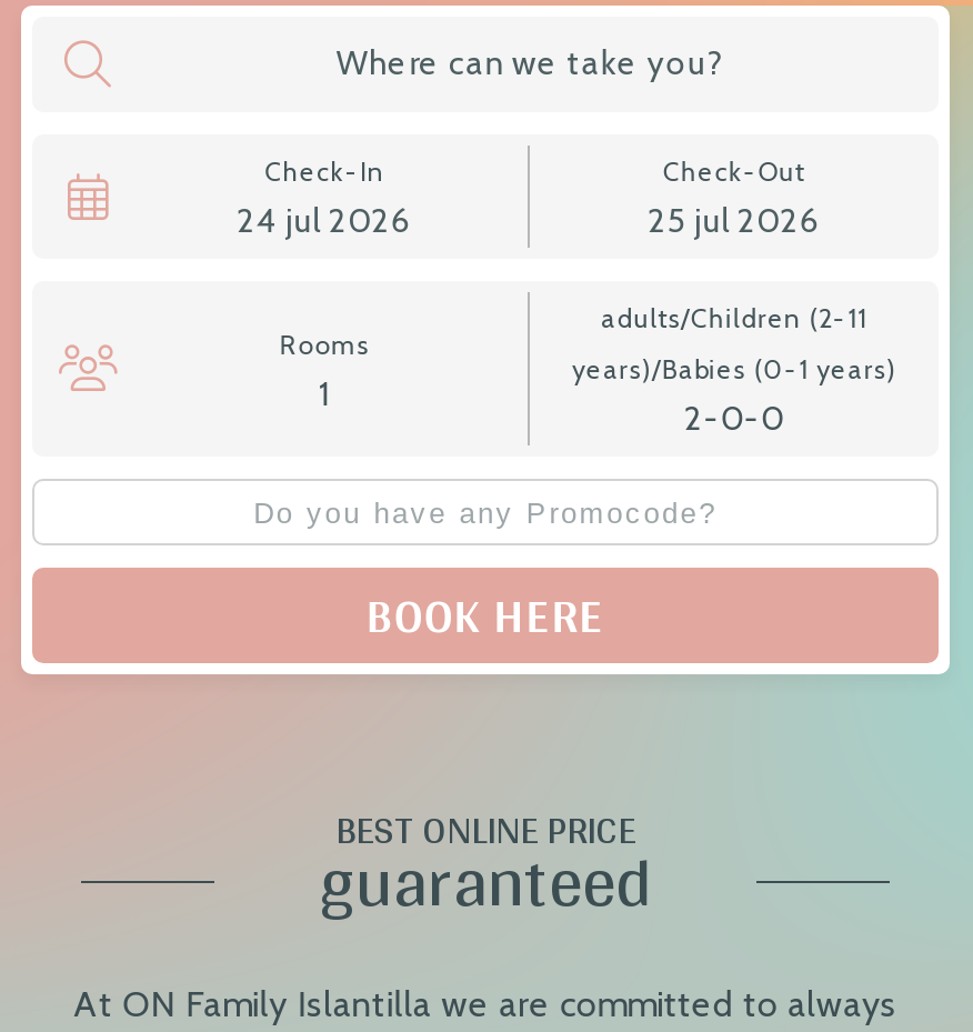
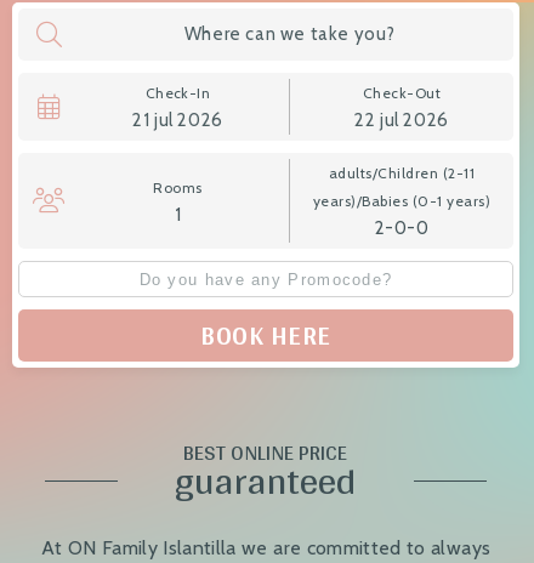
- 24 jul 2026
+ 21 jul 2026

- 25 jul 2026
+ 22 jul 2026
